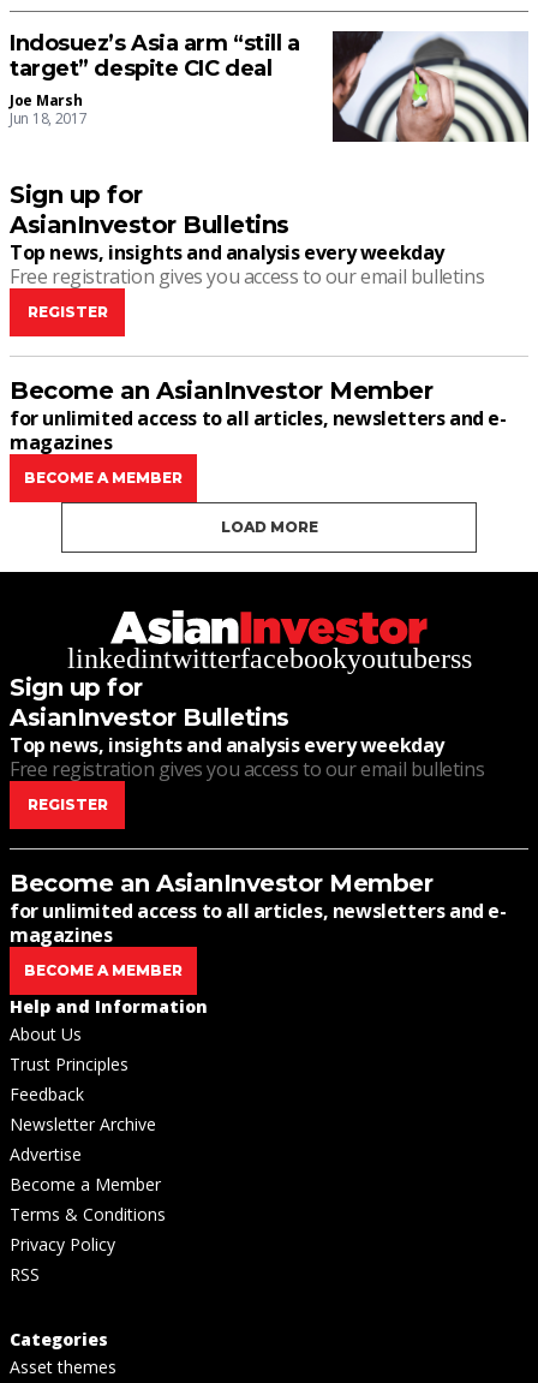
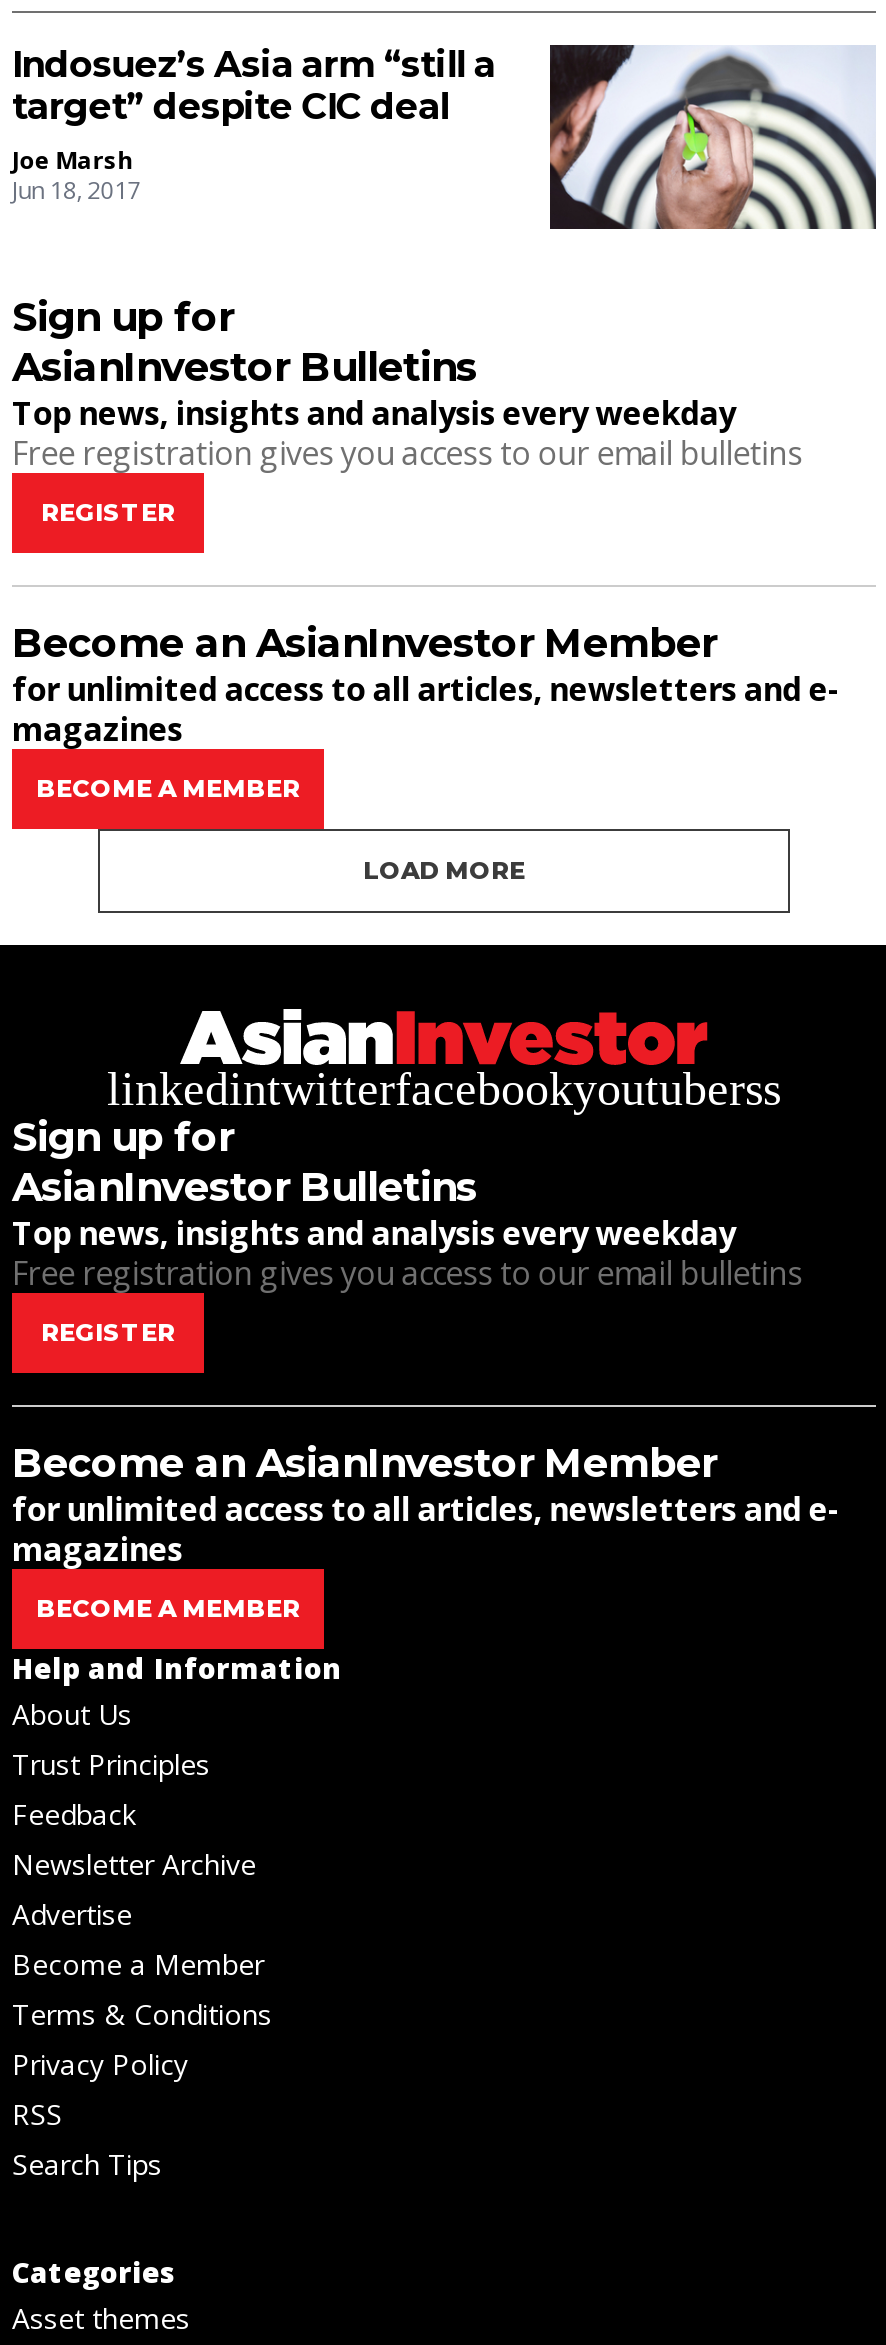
+ Search Tips
